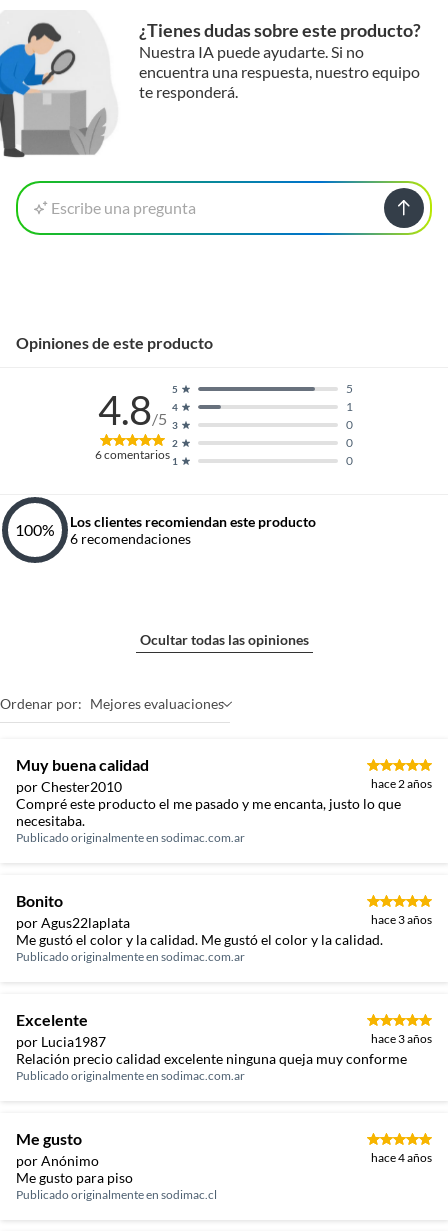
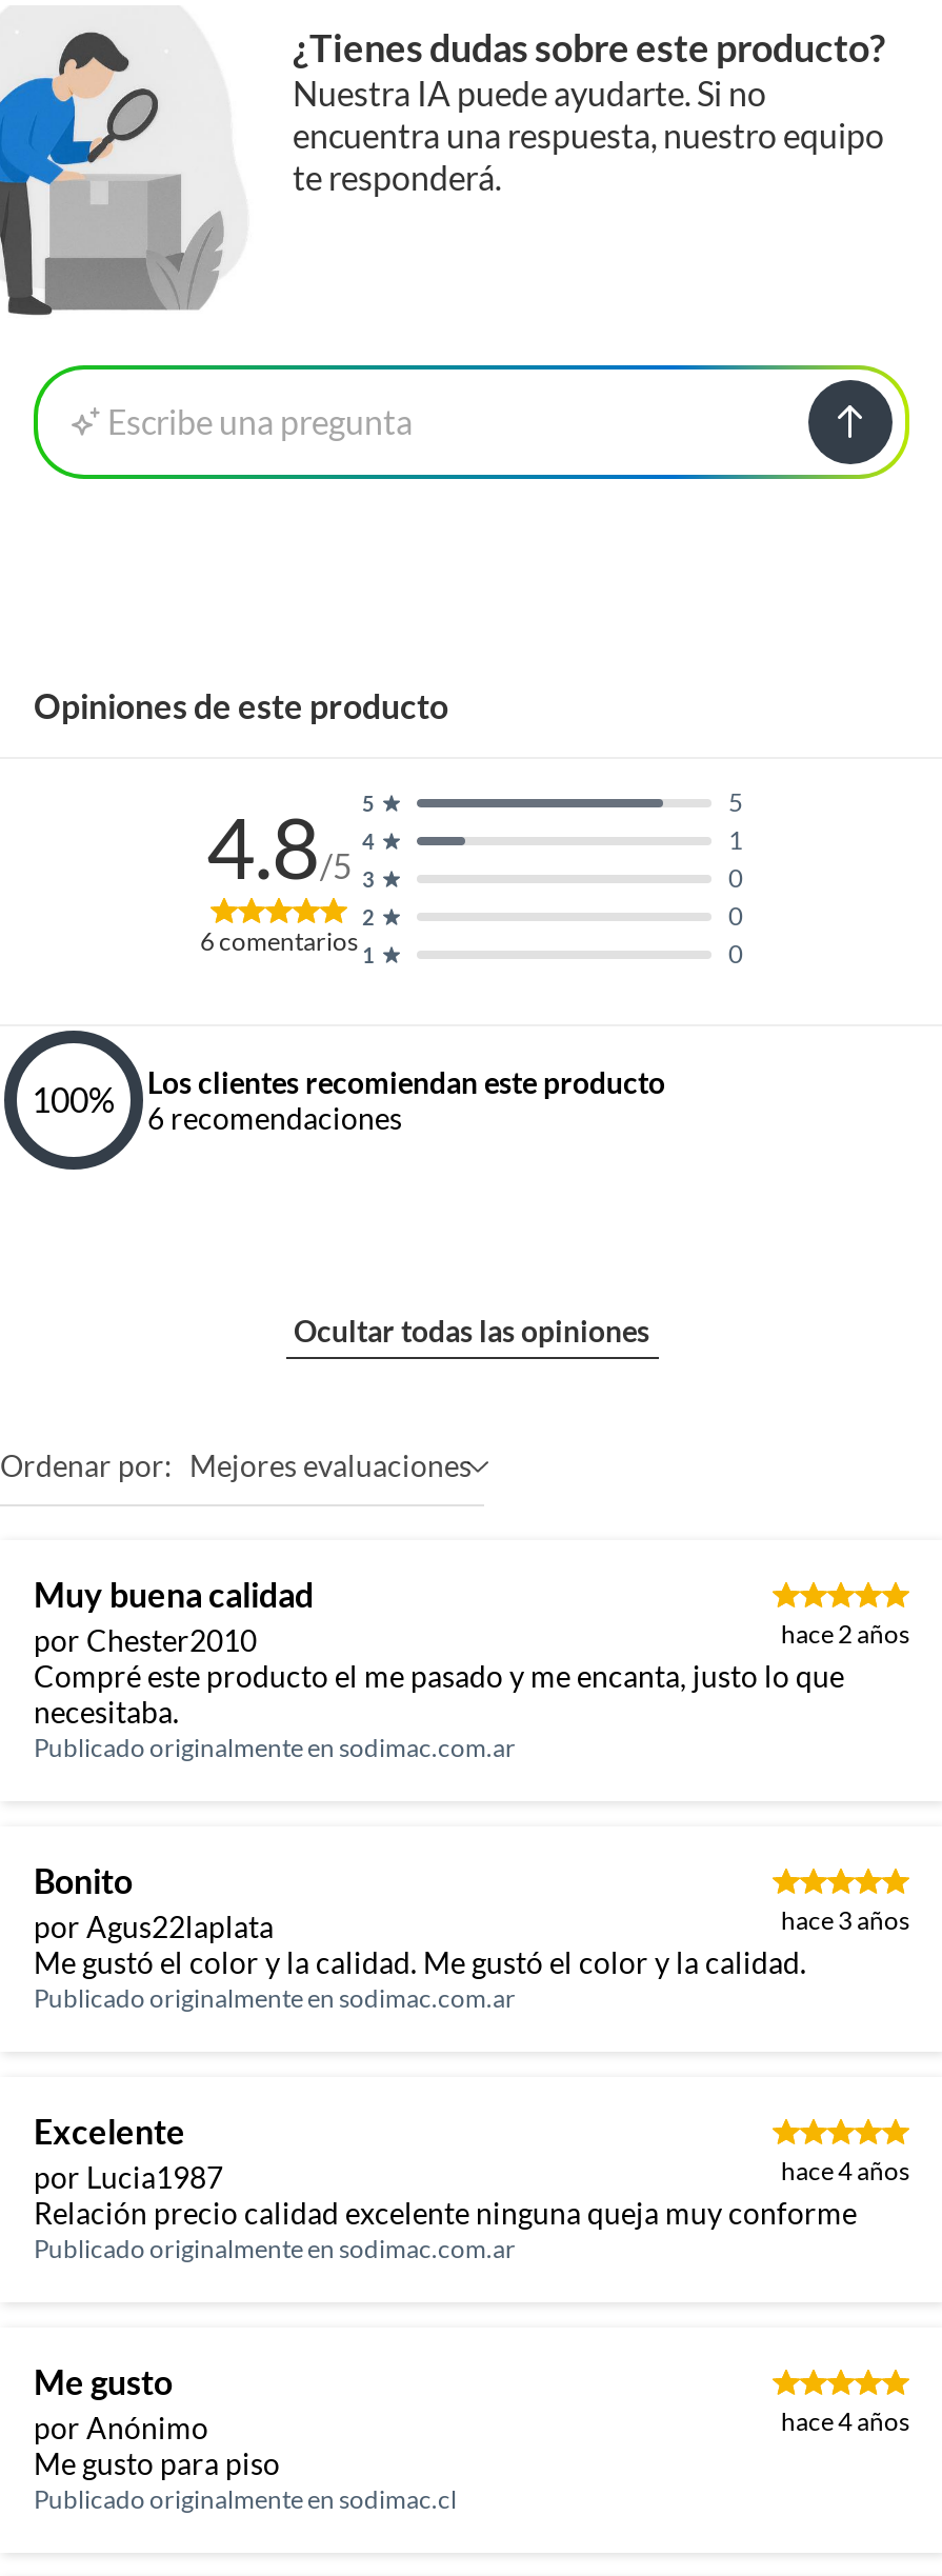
- hace 3 años
+ hace 4 años
